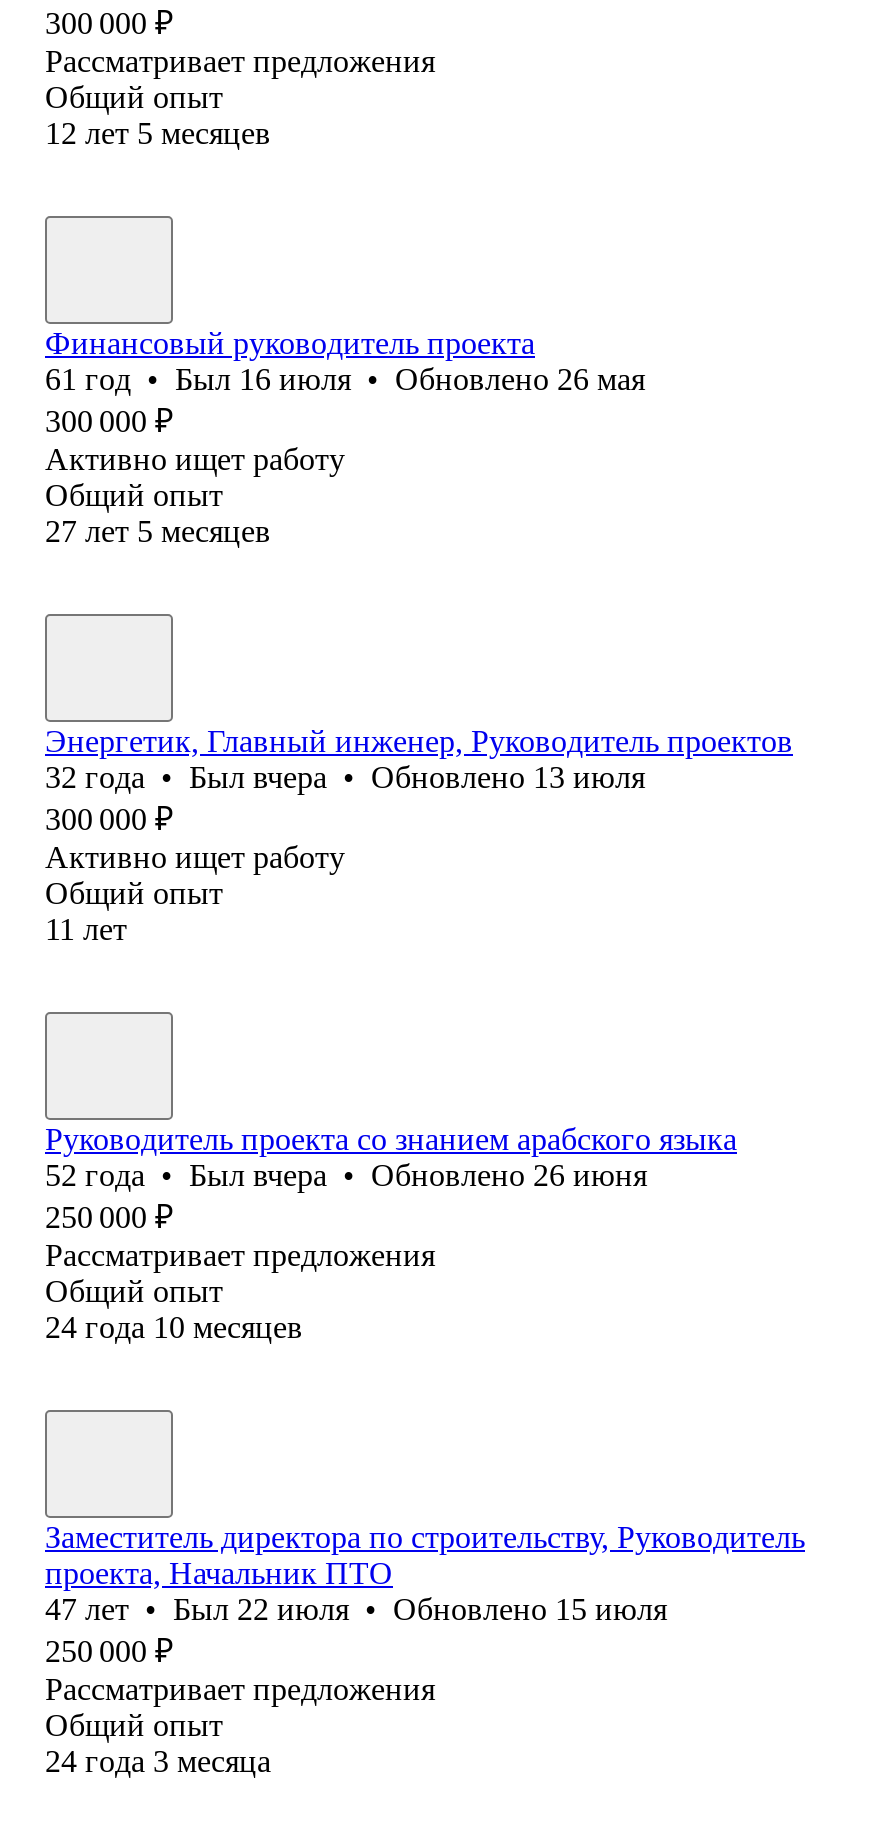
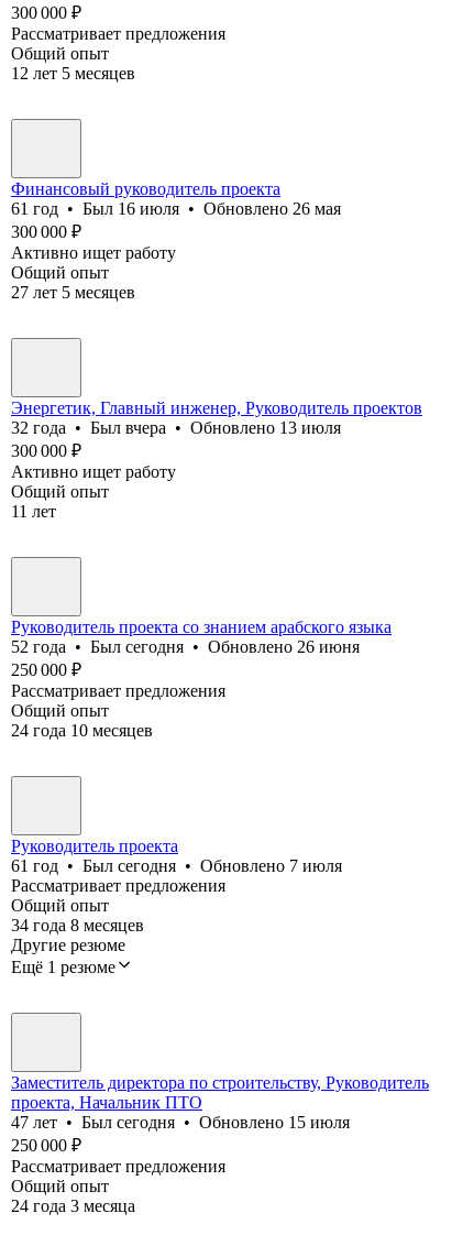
- 52 года • Был вчера • Обновлено 26 июня
+ 52 года • Был сегодня • Обновлено 26 июня

+ Руководитель проекта
+ 61 год • Был сегодня • Обновлено 7 июля
+ Рассматривает предложения
+ Общий опыт
+ 34 года 8 месяцев
+ Другие резюме
+ Ещё 1 резюме

- 47 лет • Был 22 июля • Обновлено 15 июля
+ 47 лет • Был сегодня • Обновлено 15 июля
